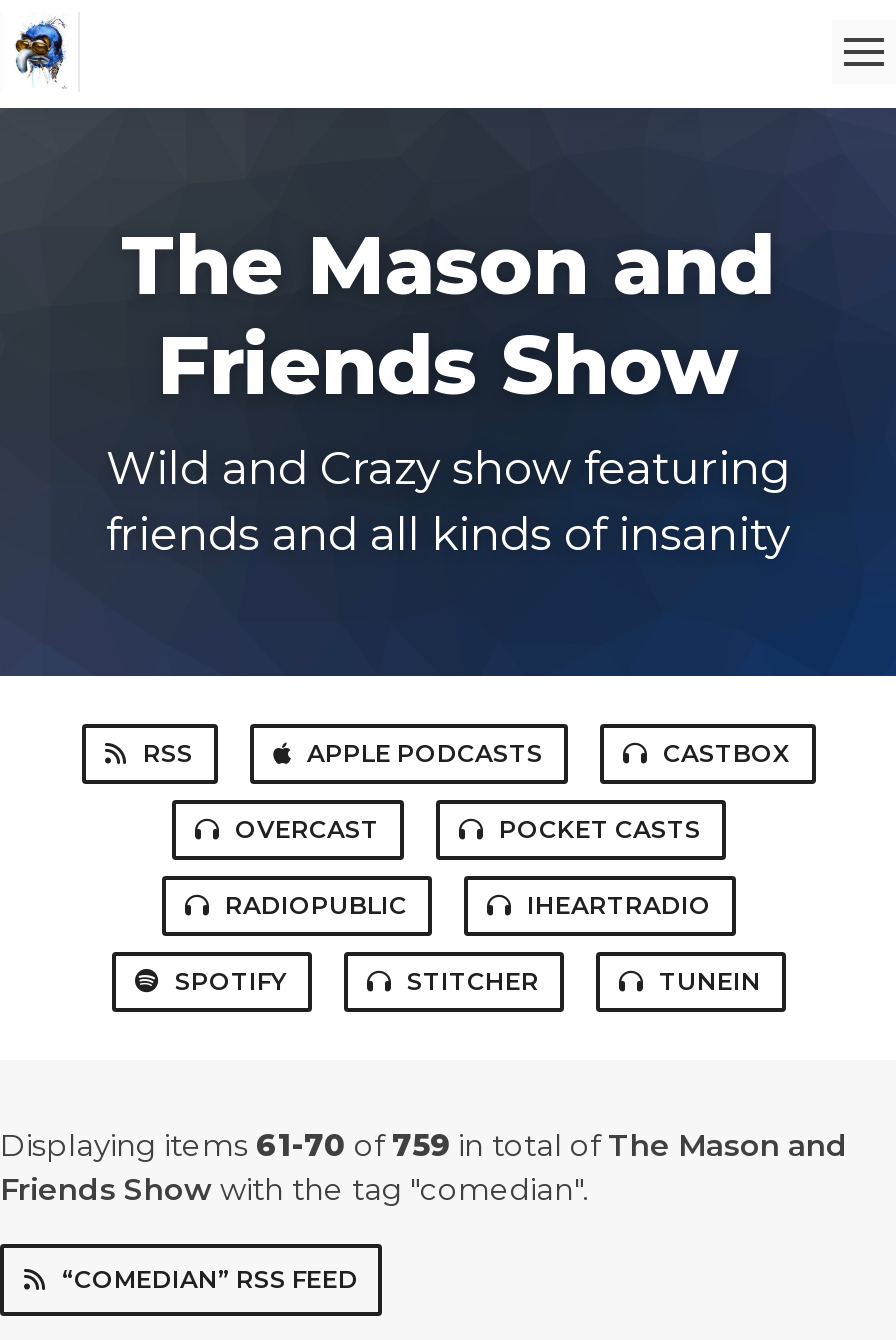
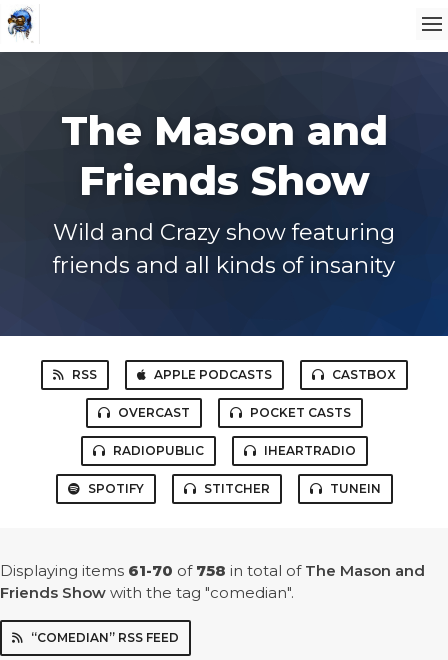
- Displaying items 61-70 of 759 in total of The Mason and
+ Displaying items 61-70 of 758 in total of The Mason and
